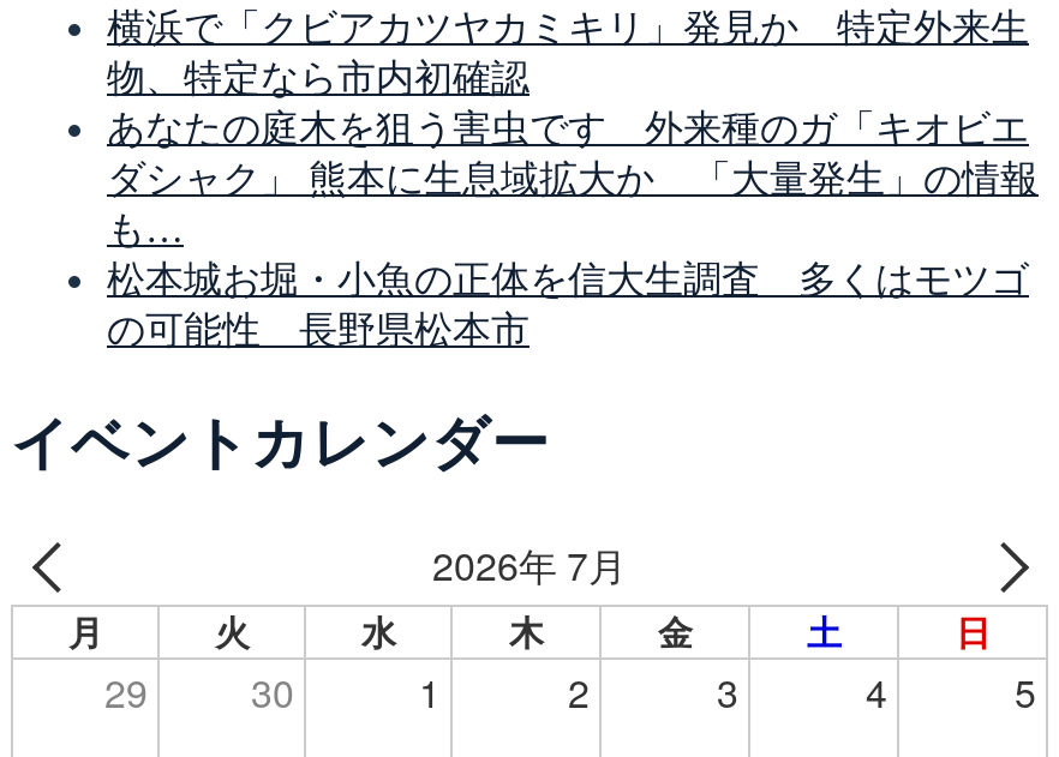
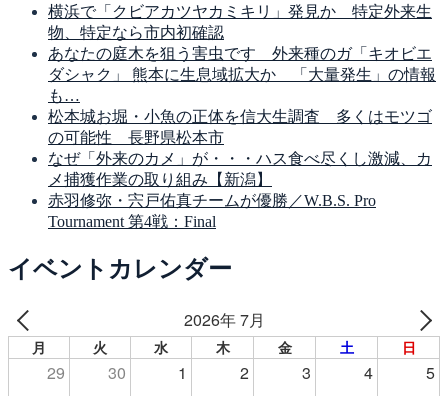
+ なぜ「外来のカメ」が・・・ハス食べ尽くし激減、カ
+ メ捕獲作業の取り組み【新潟】
+ 赤羽修弥・宍戸佑真チームが優勝／W.B.S. Pro
+ Tournament 第4戦：Final
